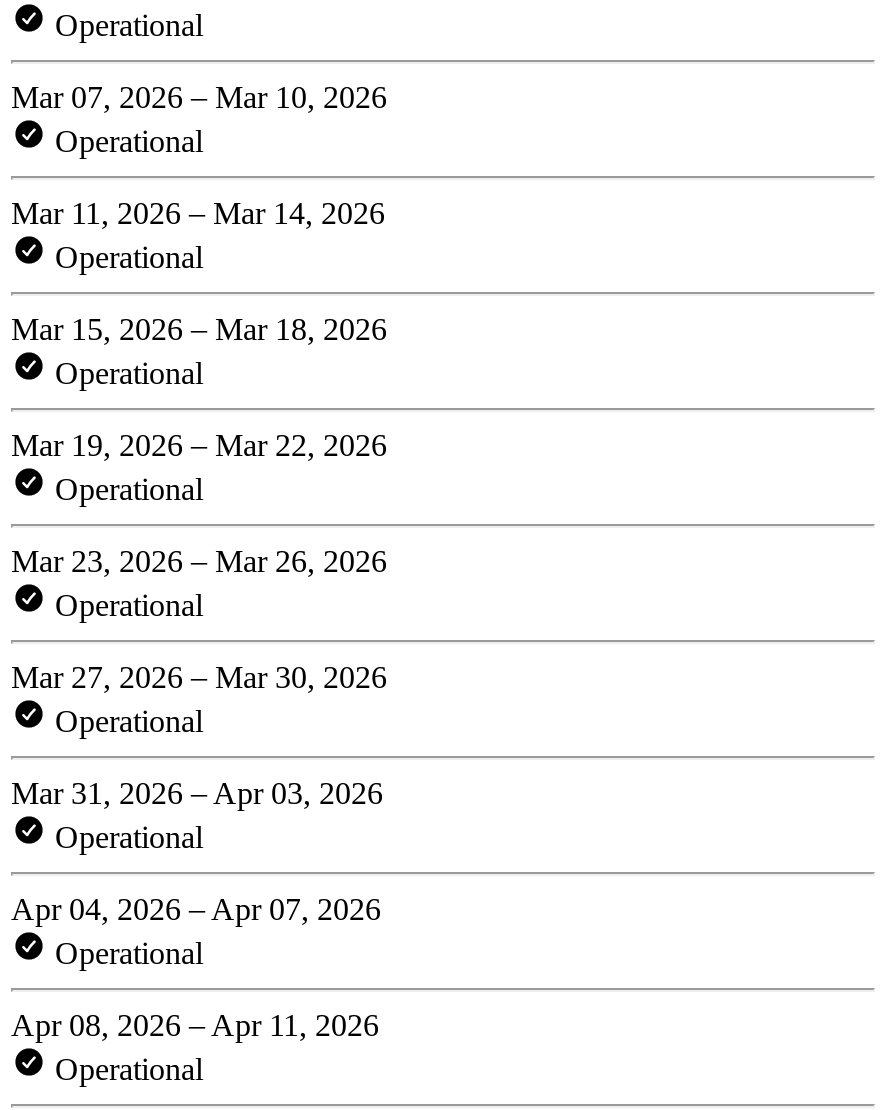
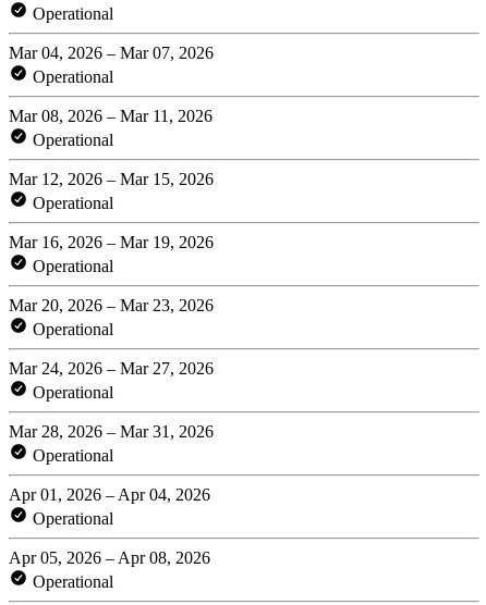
- Mar 07, 2026 – Mar 10, 2026
+ Mar 04, 2026 – Mar 07, 2026

- Mar 11, 2026 – Mar 14, 2026
+ Mar 08, 2026 – Mar 11, 2026

- Mar 15, 2026 – Mar 18, 2026
+ Mar 12, 2026 – Mar 15, 2026

- Mar 19, 2026 – Mar 22, 2026
+ Mar 16, 2026 – Mar 19, 2026

- Mar 23, 2026 – Mar 26, 2026
+ Mar 20, 2026 – Mar 23, 2026

- Mar 27, 2026 – Mar 30, 2026
+ Mar 24, 2026 – Mar 27, 2026

- Mar 31, 2026 – Apr 03, 2026
+ Mar 28, 2026 – Mar 31, 2026

- Apr 04, 2026 – Apr 07, 2026
+ Apr 01, 2026 – Apr 04, 2026

- Apr 08, 2026 – Apr 11, 2026
+ Apr 05, 2026 – Apr 08, 2026
